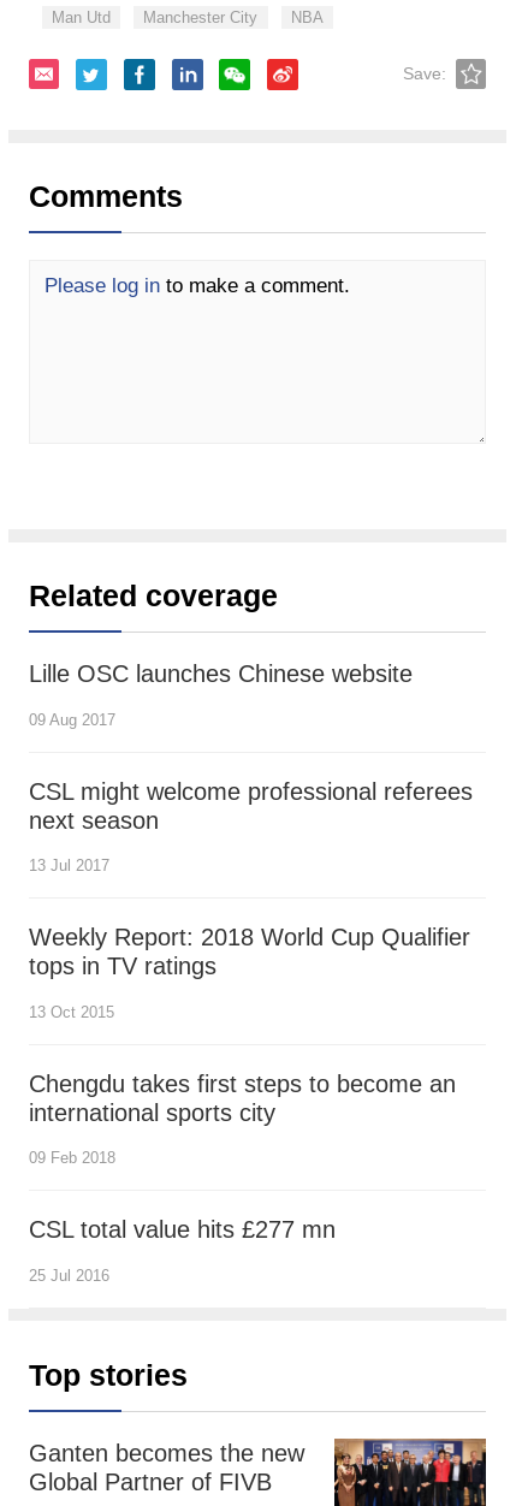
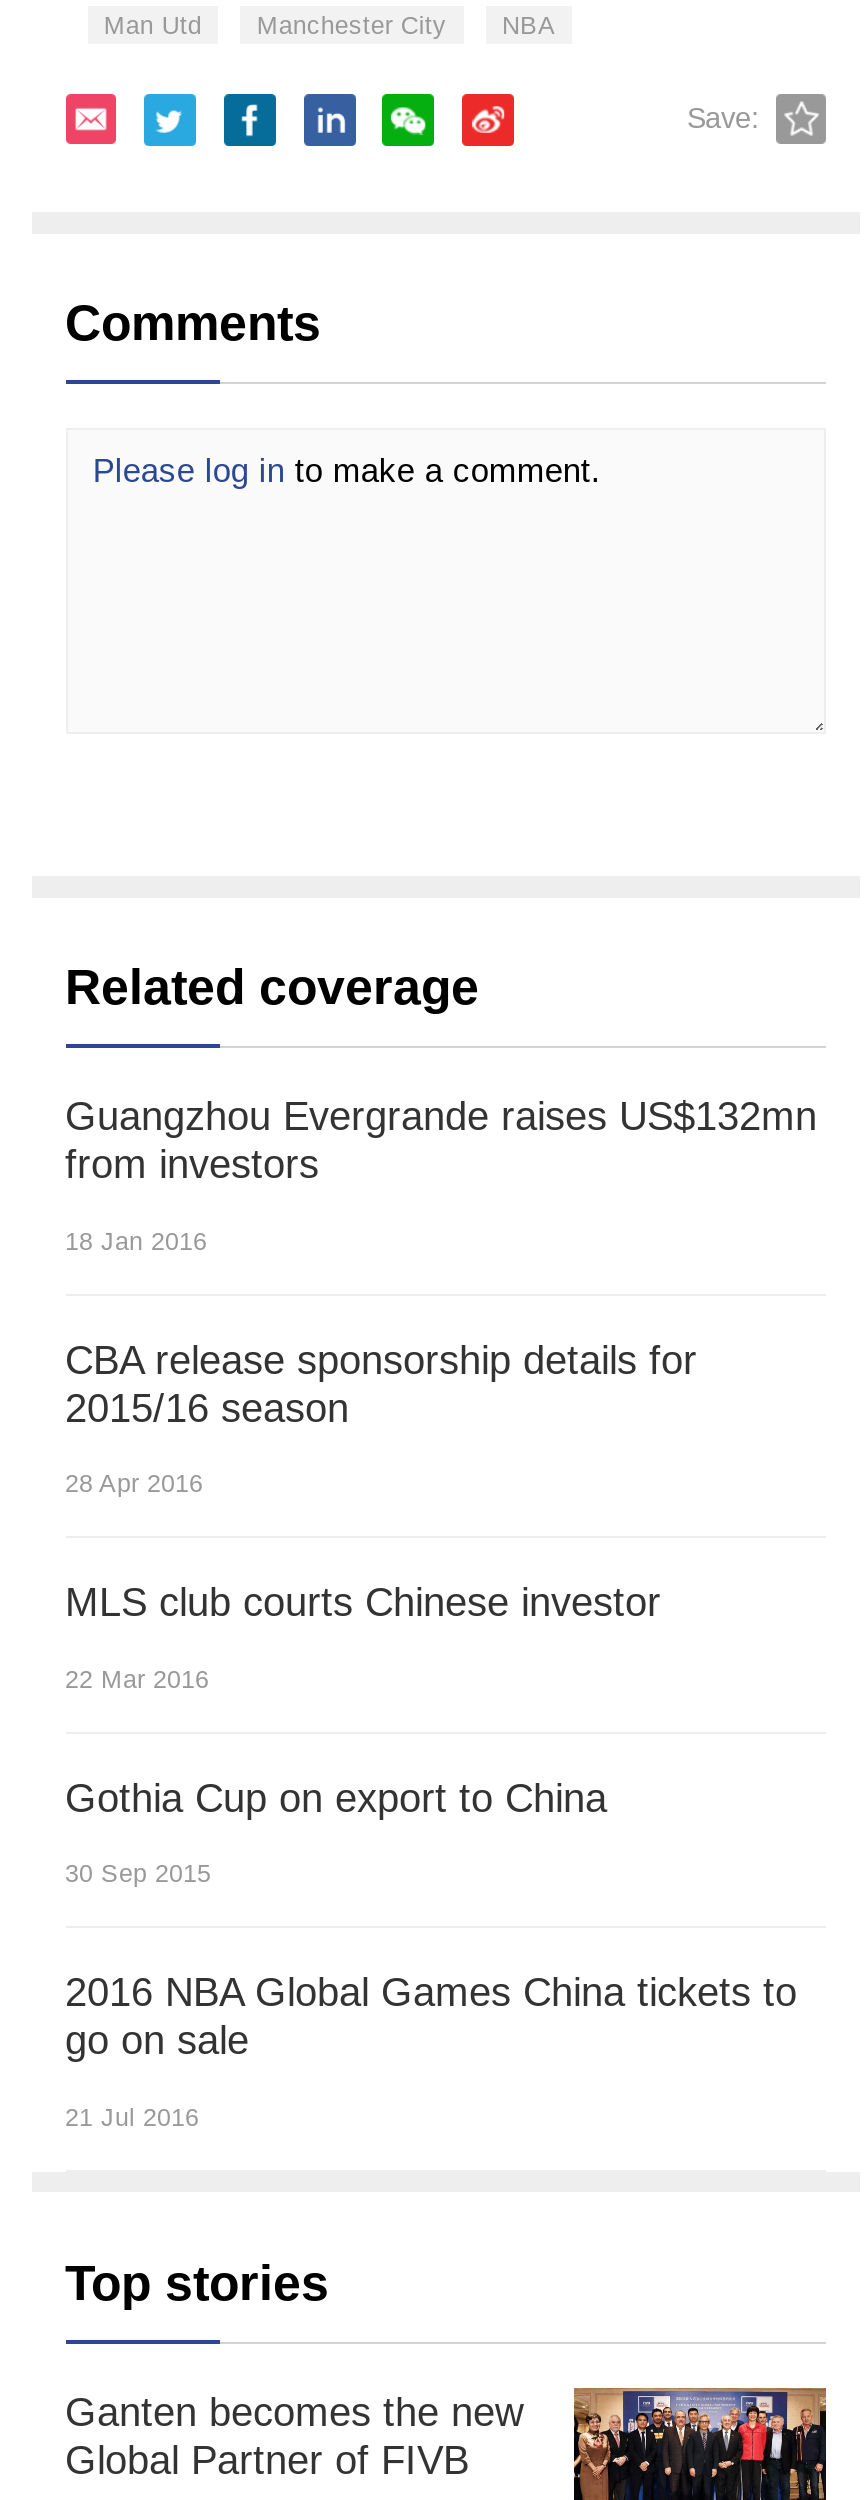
- Lille OSC launches Chinese website
+ Guangzhou Evergrande raises US$132mn
+ from investors

- 09 Aug 2017
+ 18 Jan 2016

- CSL might welcome professional referees
- next season
+ CBA release sponsorship details for
+ 2015/16 season

- 13 Jul 2017
+ 28 Apr 2016

- Weekly Report: 2018 World Cup Qualifier
- tops in TV ratings
+ MLS club courts Chinese investor

- 13 Oct 2015
+ 22 Mar 2016

- Chengdu takes first steps to become an
- international sports city
+ Gothia Cup on export to China

- 09 Feb 2018
+ 30 Sep 2015

- CSL total value hits £277 mn
+ 2016 NBA Global Games China tickets to
+ go on sale

- 25 Jul 2016
+ 21 Jul 2016
